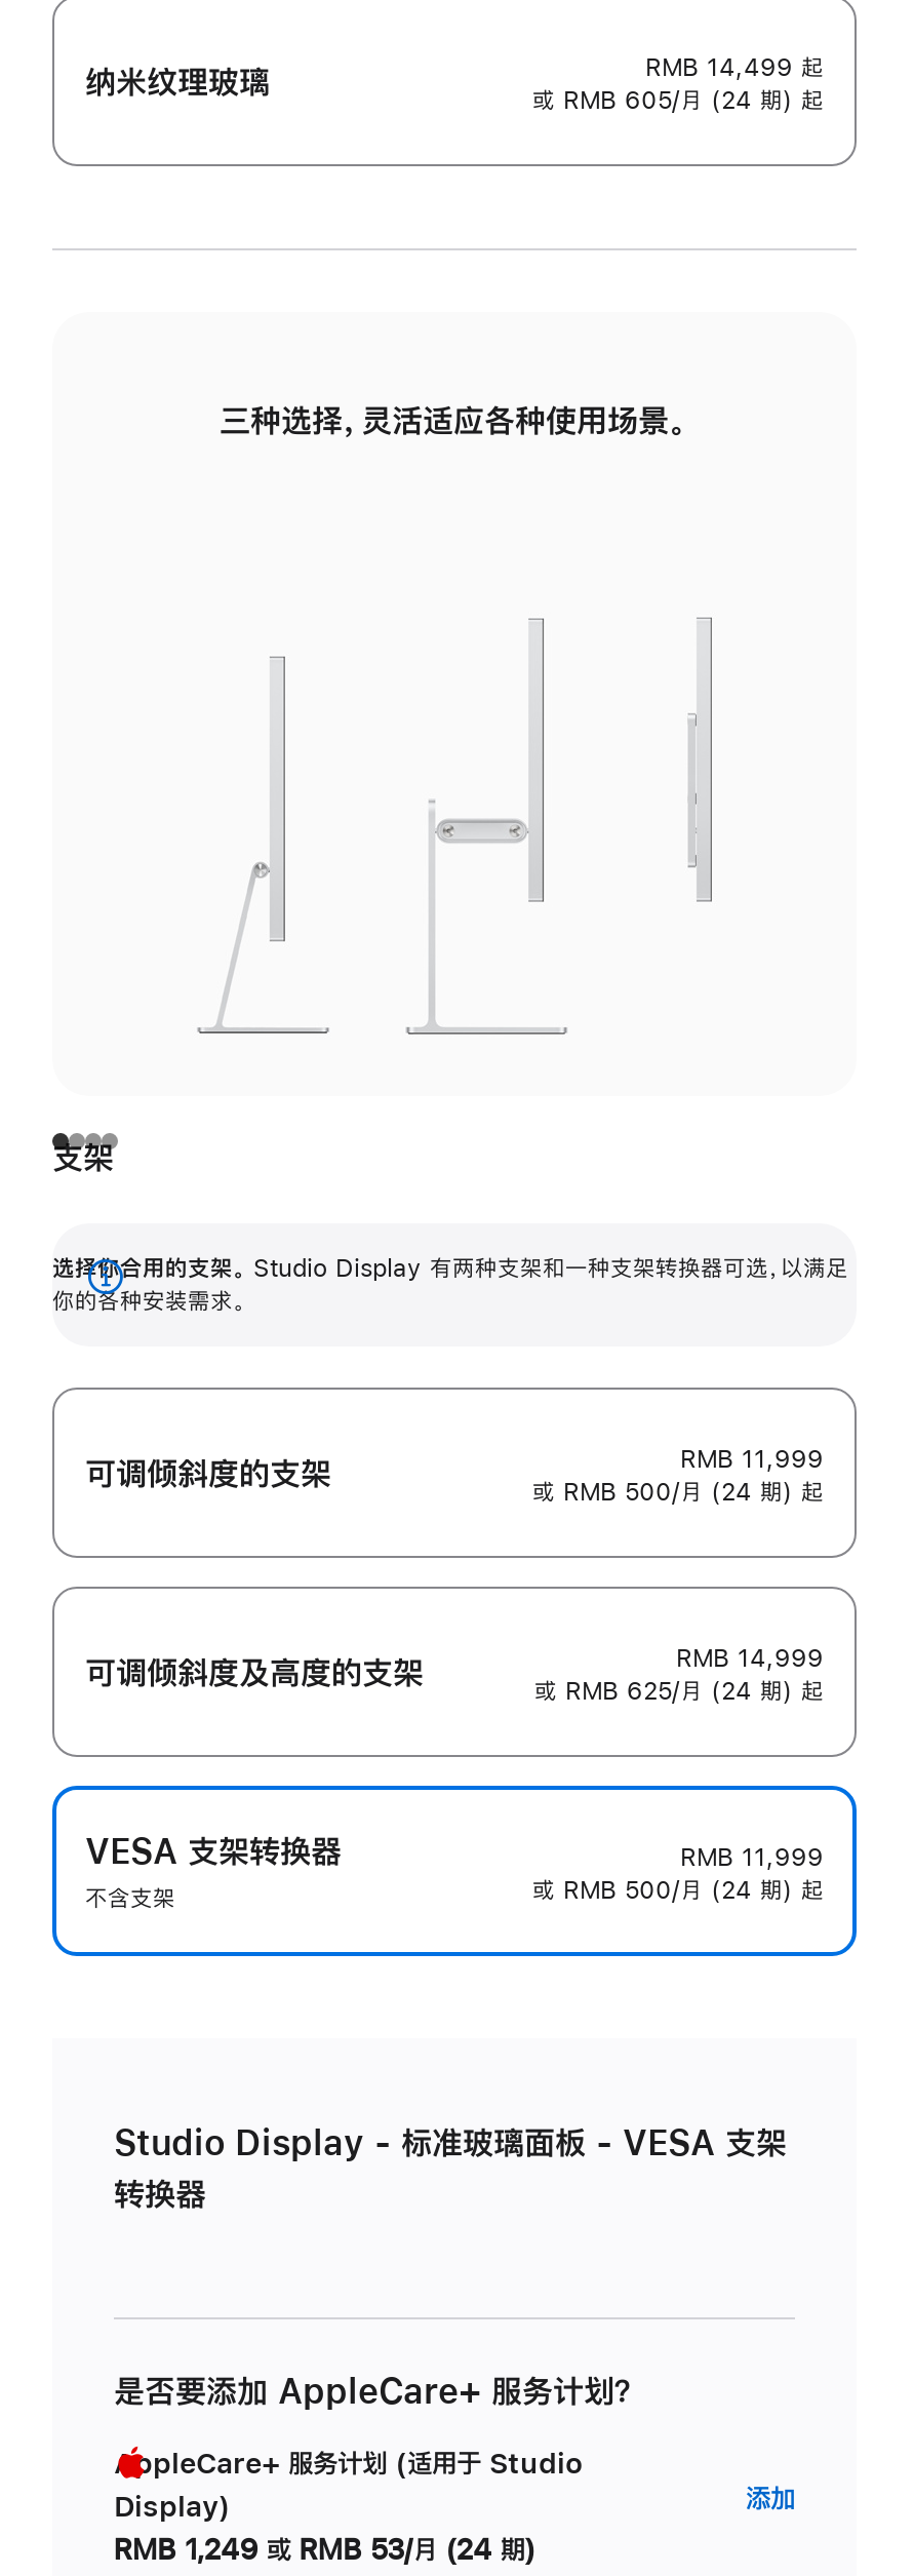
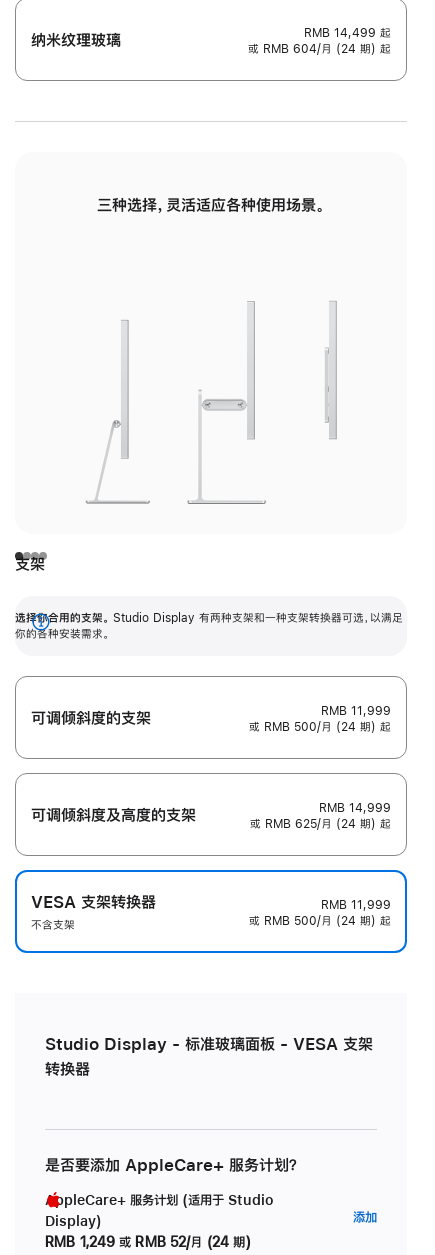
- 或 RMB 605/月 (24 期) 起
+ 或 RMB 604/月 (24 期) 起

- RMB 1,249 或 RMB 53/月 (24 期)
+ RMB 1,249 或 RMB 52/月 (24 期)
